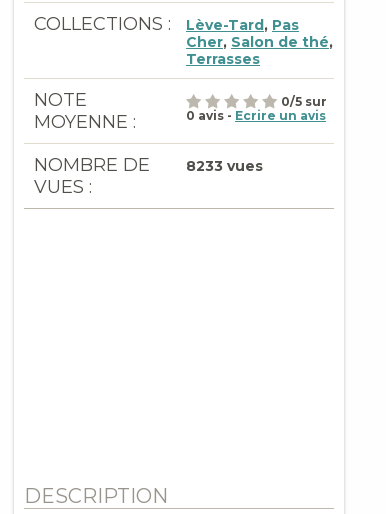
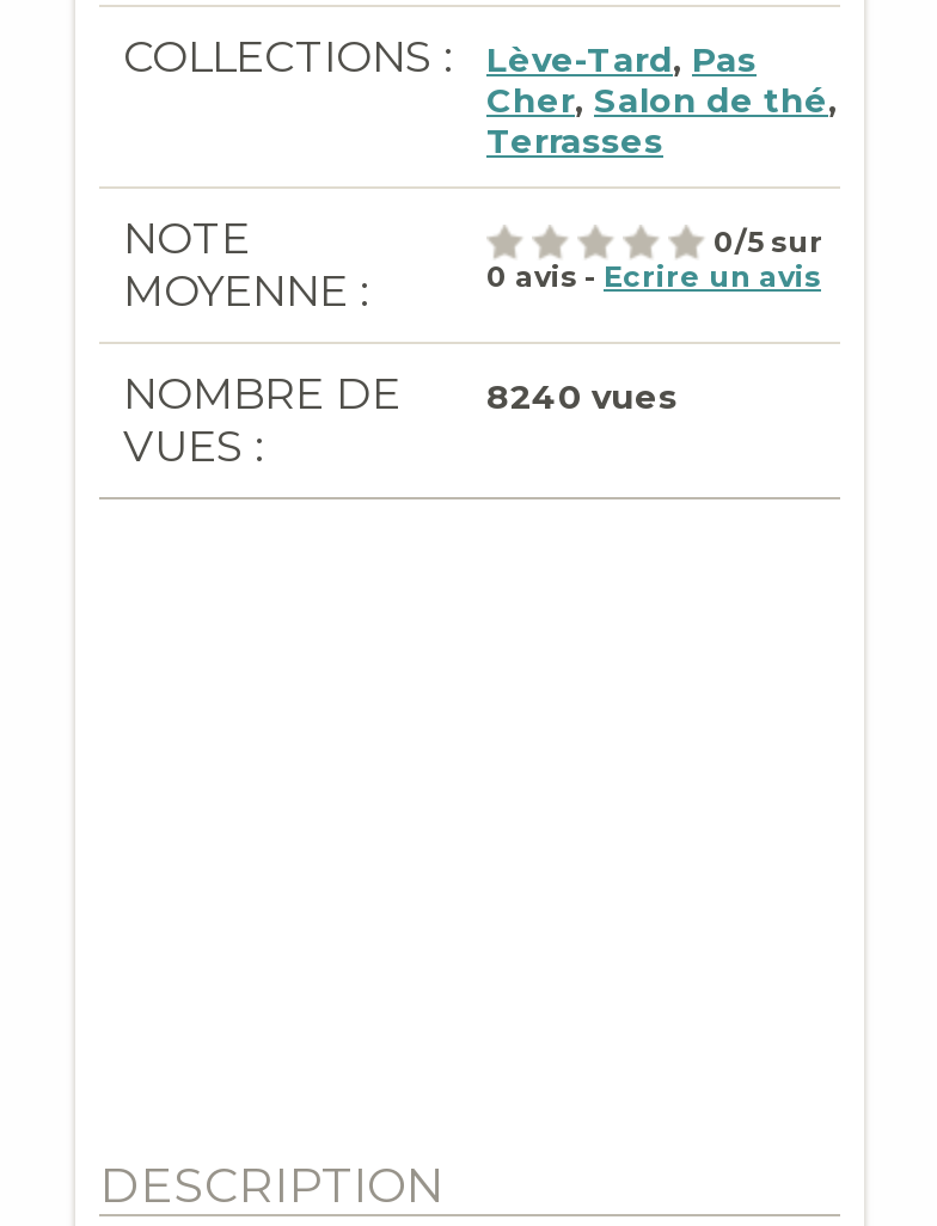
- NOMBRE DE 8233 vues
+ NOMBRE DE 8240 vues
